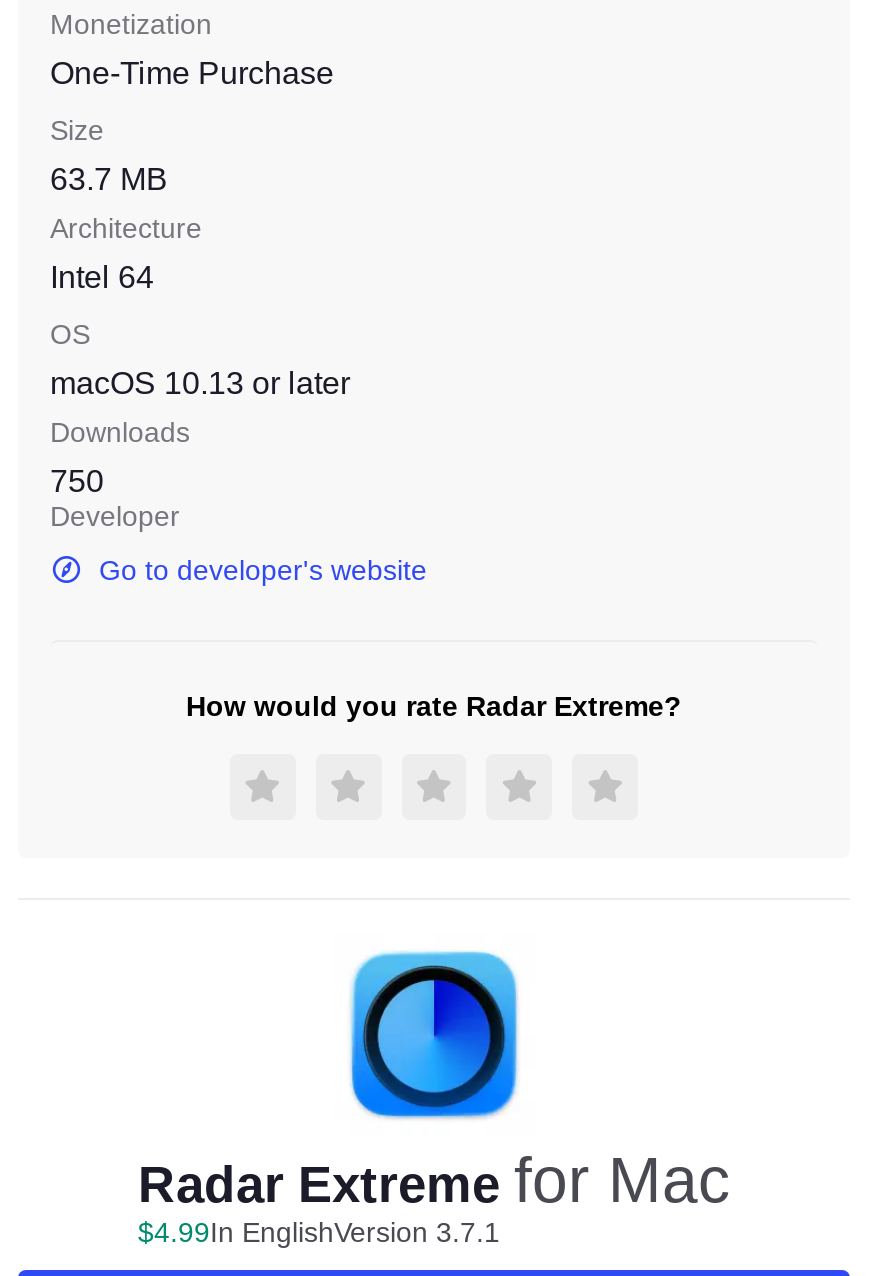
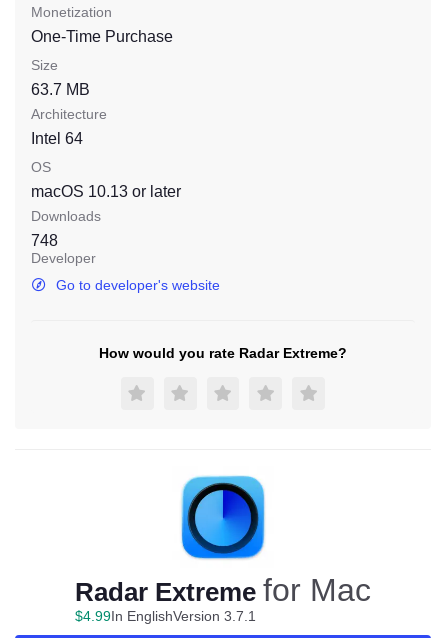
- 750
+ 748
